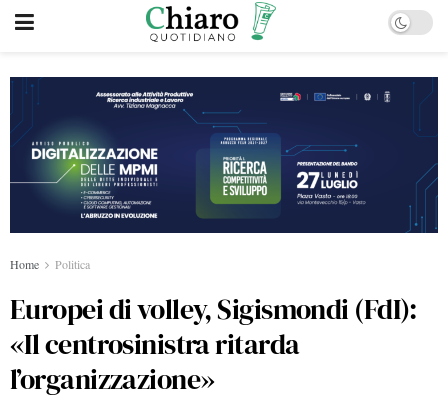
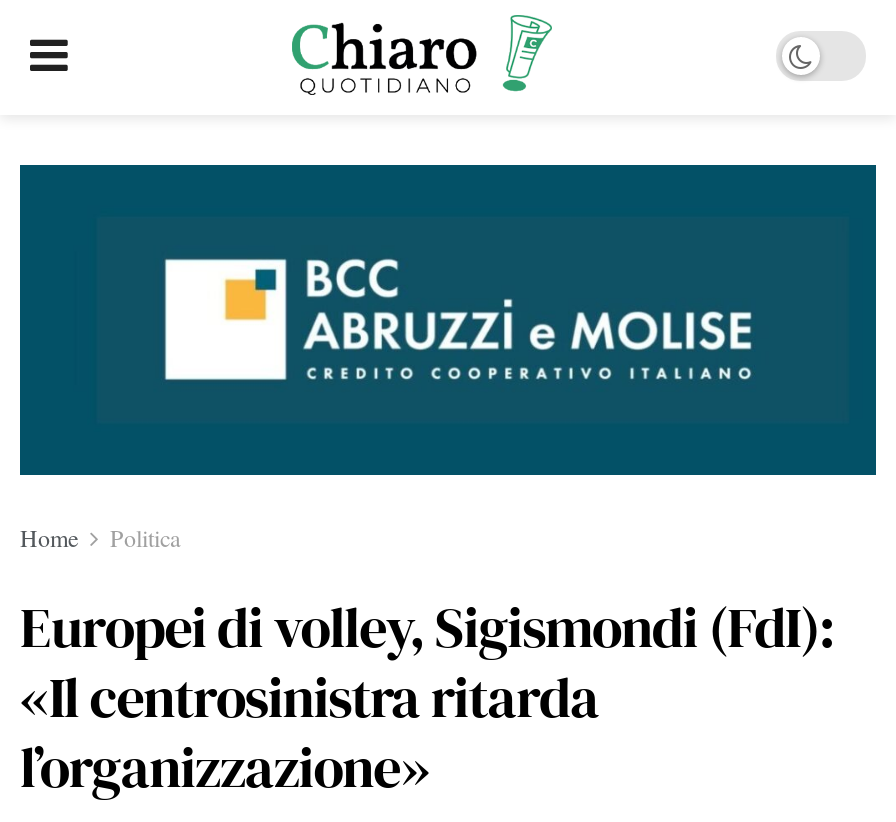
- [image]
+ [image]
